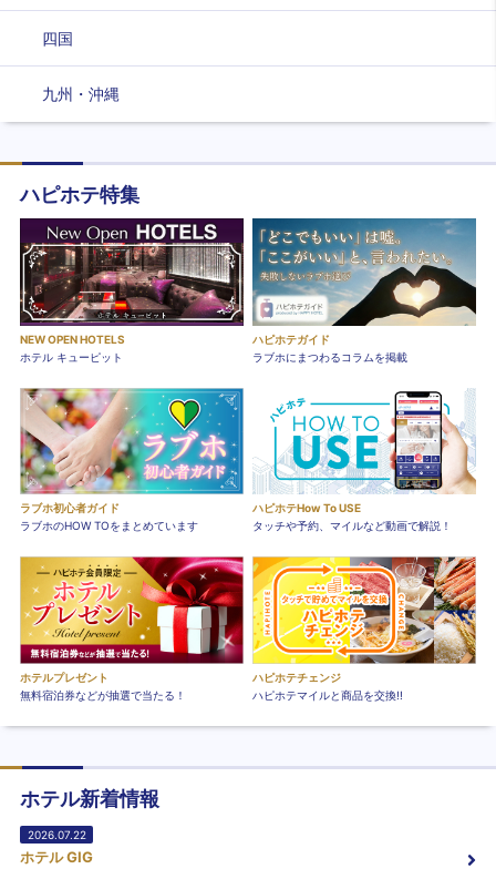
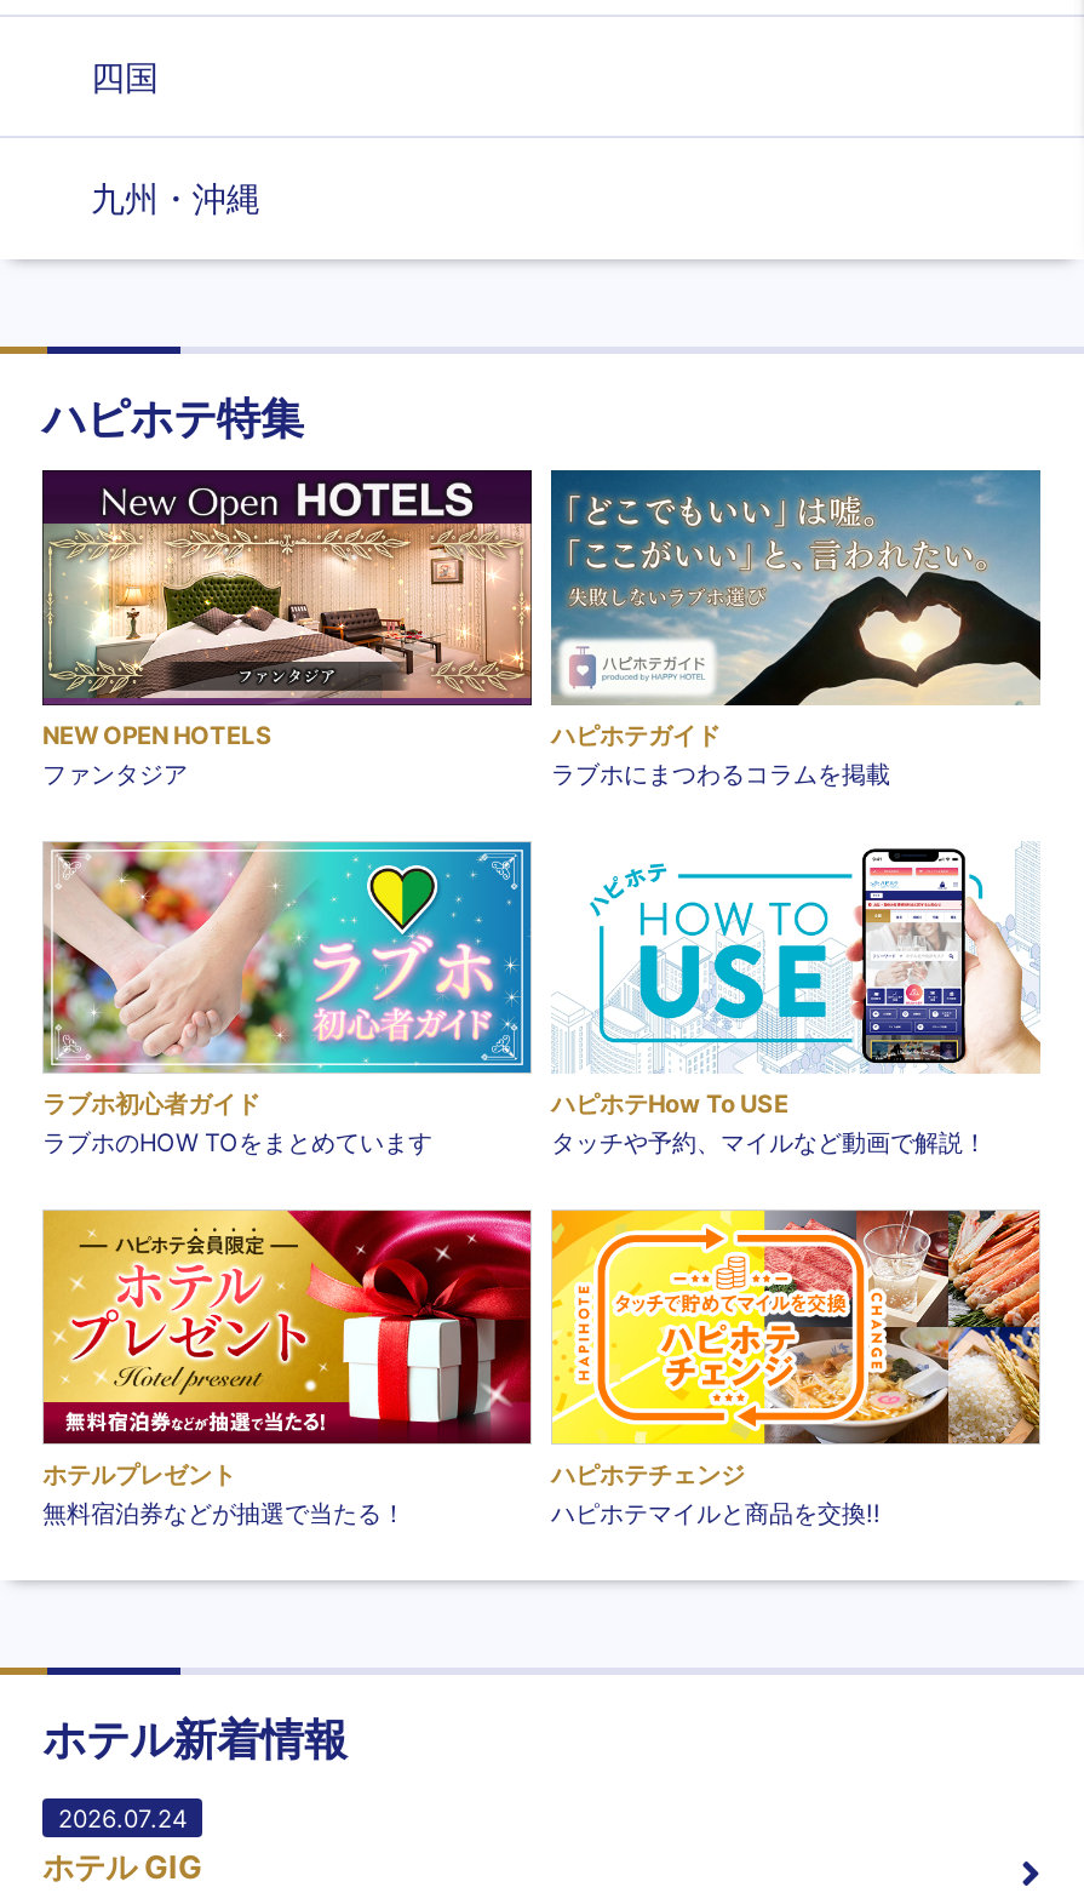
- [image]
- ホテル キューピット
+ [image]
+ ファンタジア

- 2026.07.22
+ 2026.07.24
